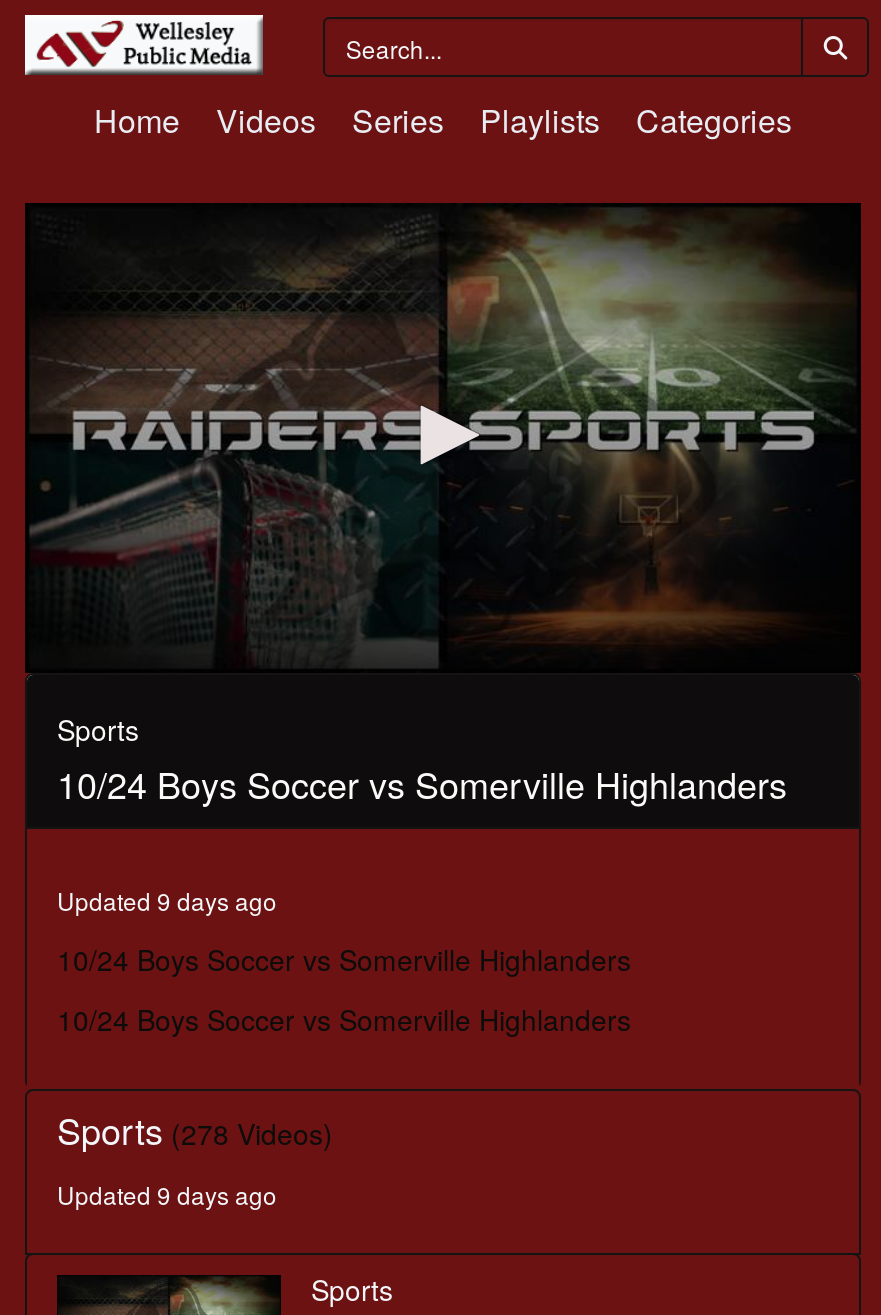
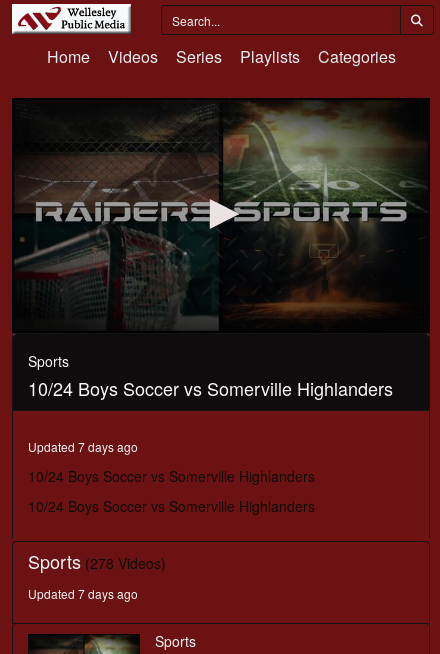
- Updated 9 days ago
+ Updated 7 days ago

- Updated 9 days ago
+ Updated 7 days ago
